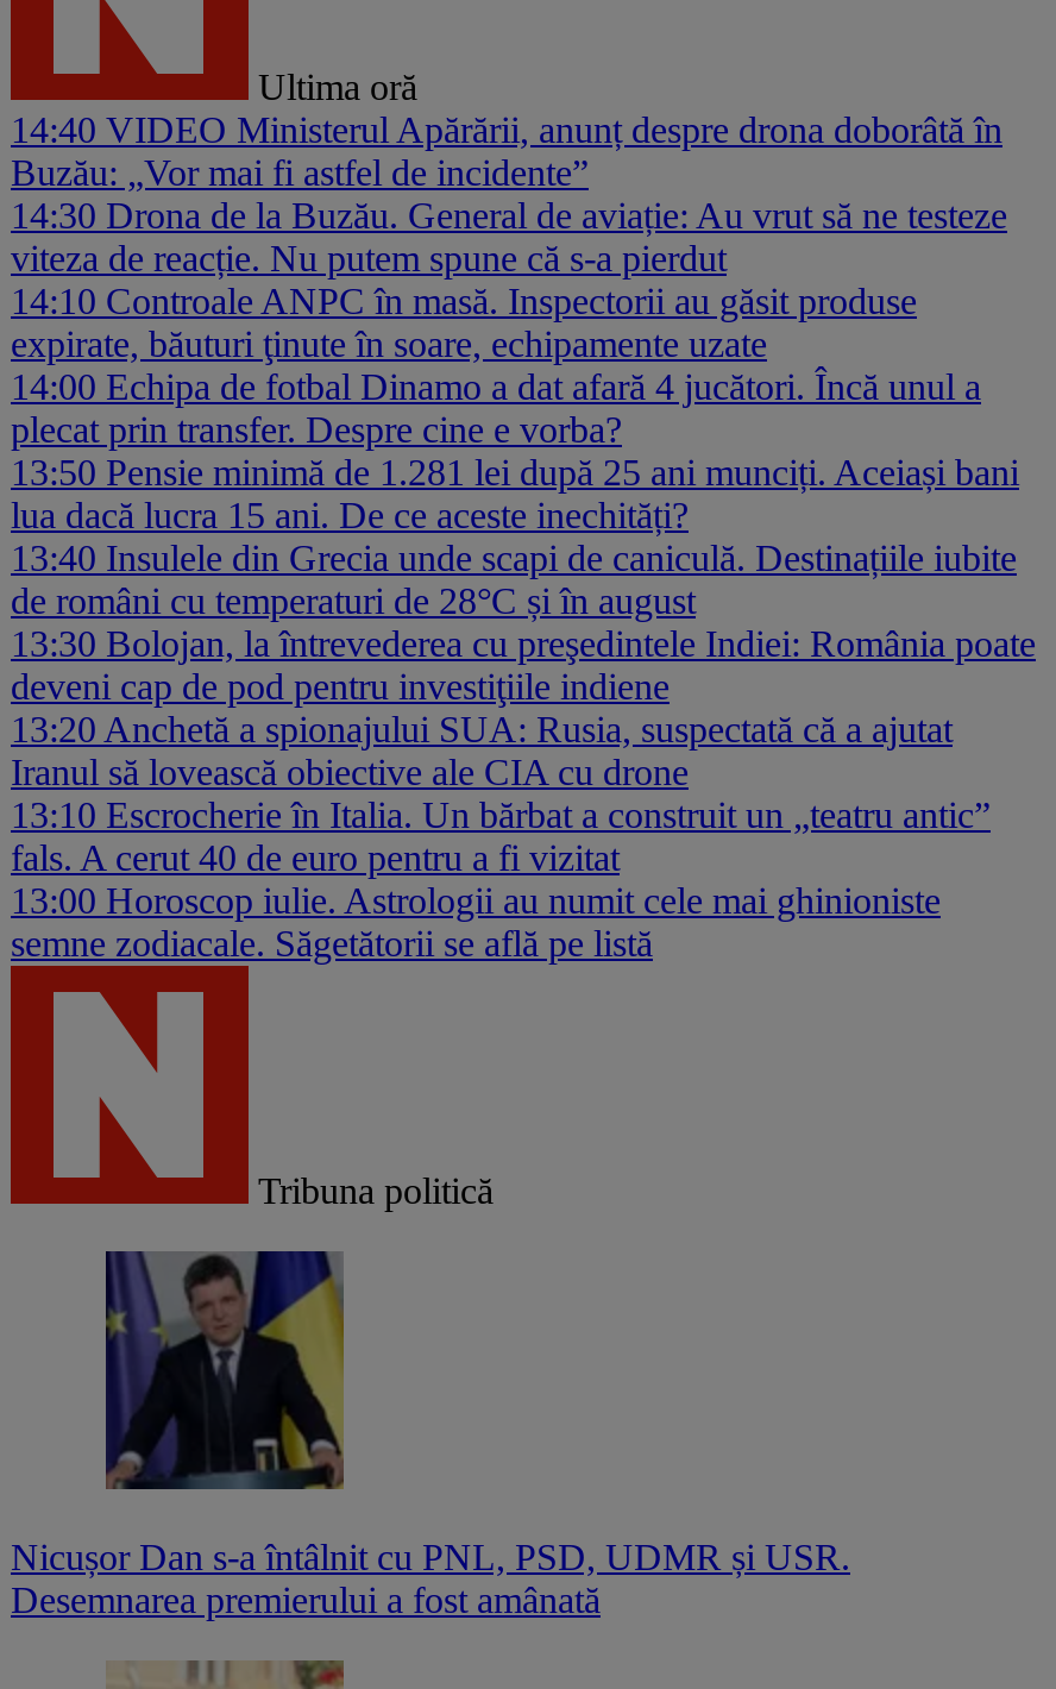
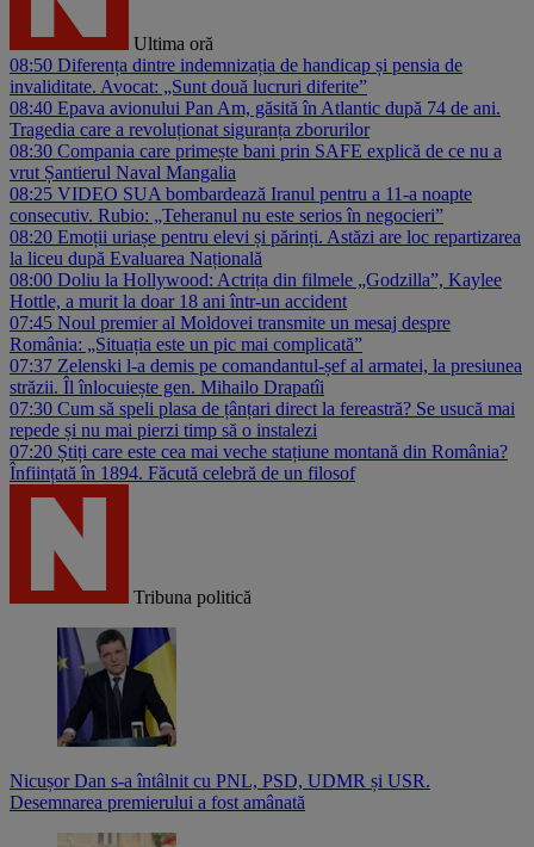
- 14:40 VIDEO Ministerul Apărării, anunț despre drona doborâtă în
- Buzău: „Vor mai fi astfel de incidente”
- 14:30 Drona de la Buzău. General de aviație: Au vrut să ne testeze
- viteza de reacție. Nu putem spune că s-a pierdut
- 14:10 Controale ANPC în masă. Inspectorii au găsit produse
- expirate, băuturi ţinute în soare, echipamente uzate
- 14:00 Echipa de fotbal Dinamo a dat afară 4 jucători. Încă unul a
- plecat prin transfer. Despre cine e vorba?
- 13:50 Pensie minimă de 1.281 lei după 25 ani munciți. Aceiași bani
- lua dacă lucra 15 ani. De ce aceste inechități?
- 13:40 Insulele din Grecia unde scapi de caniculă. Destinațiile iubite
- de români cu temperaturi de 28°C și în august
- 13:30 Bolojan, la întrevederea cu preşedintele Indiei: România poate
- deveni cap de pod pentru investiţiile indiene
- 13:20 Anchetă a spionajului SUA: Rusia, suspectată că a ajutat
- Iranul să lovească obiective ale CIA cu drone
- 13:10 Escrocherie în Italia. Un bărbat a construit un „teatru antic”
- fals. A cerut 40 de euro pentru a fi vizitat
- 13:00 Horoscop iulie. Astrologii au numit cele mai ghinioniste
- semne zodiacale. Săgetătorii se află pe listă
+ 08:50 Diferența dintre indemnizația de handicap și pensia de
+ invaliditate. Avocat: „Sunt două lucruri diferite”
+ 08:40 Epava avionului Pan Am, găsită în Atlantic după 74 de ani.
+ Tragedia care a revoluționat siguranța zborurilor
+ 08:30 Compania care primește bani prin SAFE explică de ce nu a
+ vrut Șantierul Naval Mangalia
+ 08:25 VIDEO SUA bombardează Iranul pentru a 11-a noapte
+ consecutiv. Rubio: „Teheranul nu este serios în negocieri”
+ 08:20 Emoții uriașe pentru elevi și părinți. Astăzi are loc repartizarea
+ la liceu după Evaluarea Națională
+ 08:00 Doliu la Hollywood: Actrița din filmele „Godzilla”, Kaylee
+ Hottle, a murit la doar 18 ani într-un accident
+ 07:45 Noul premier al Moldovei transmite un mesaj despre
+ România: „Situația este un pic mai complicată”
+ 07:37 Zelenski l-a demis pe comandantul-șef al armatei, la presiunea
+ străzii. Îl înlocuiește gen. Mihailo Drapatîi
+ 07:30 Cum să speli plasa de țânțari direct la fereastră? Se usucă mai
+ repede și nu mai pierzi timp să o instalezi
+ 07:20 Știți care este cea mai veche stațiune montană din România?
+ Înființată în 1894. Făcută celebră de un filosof
